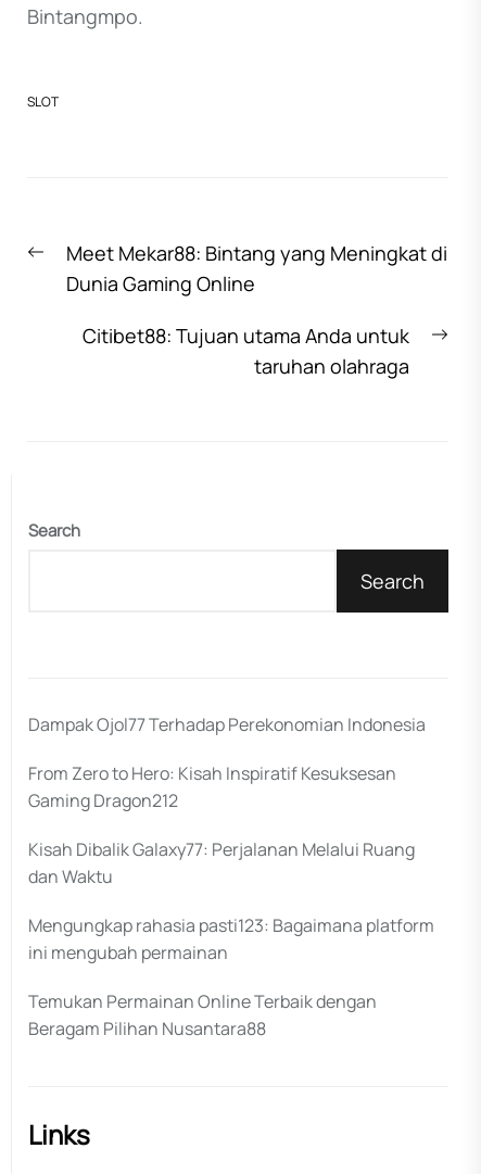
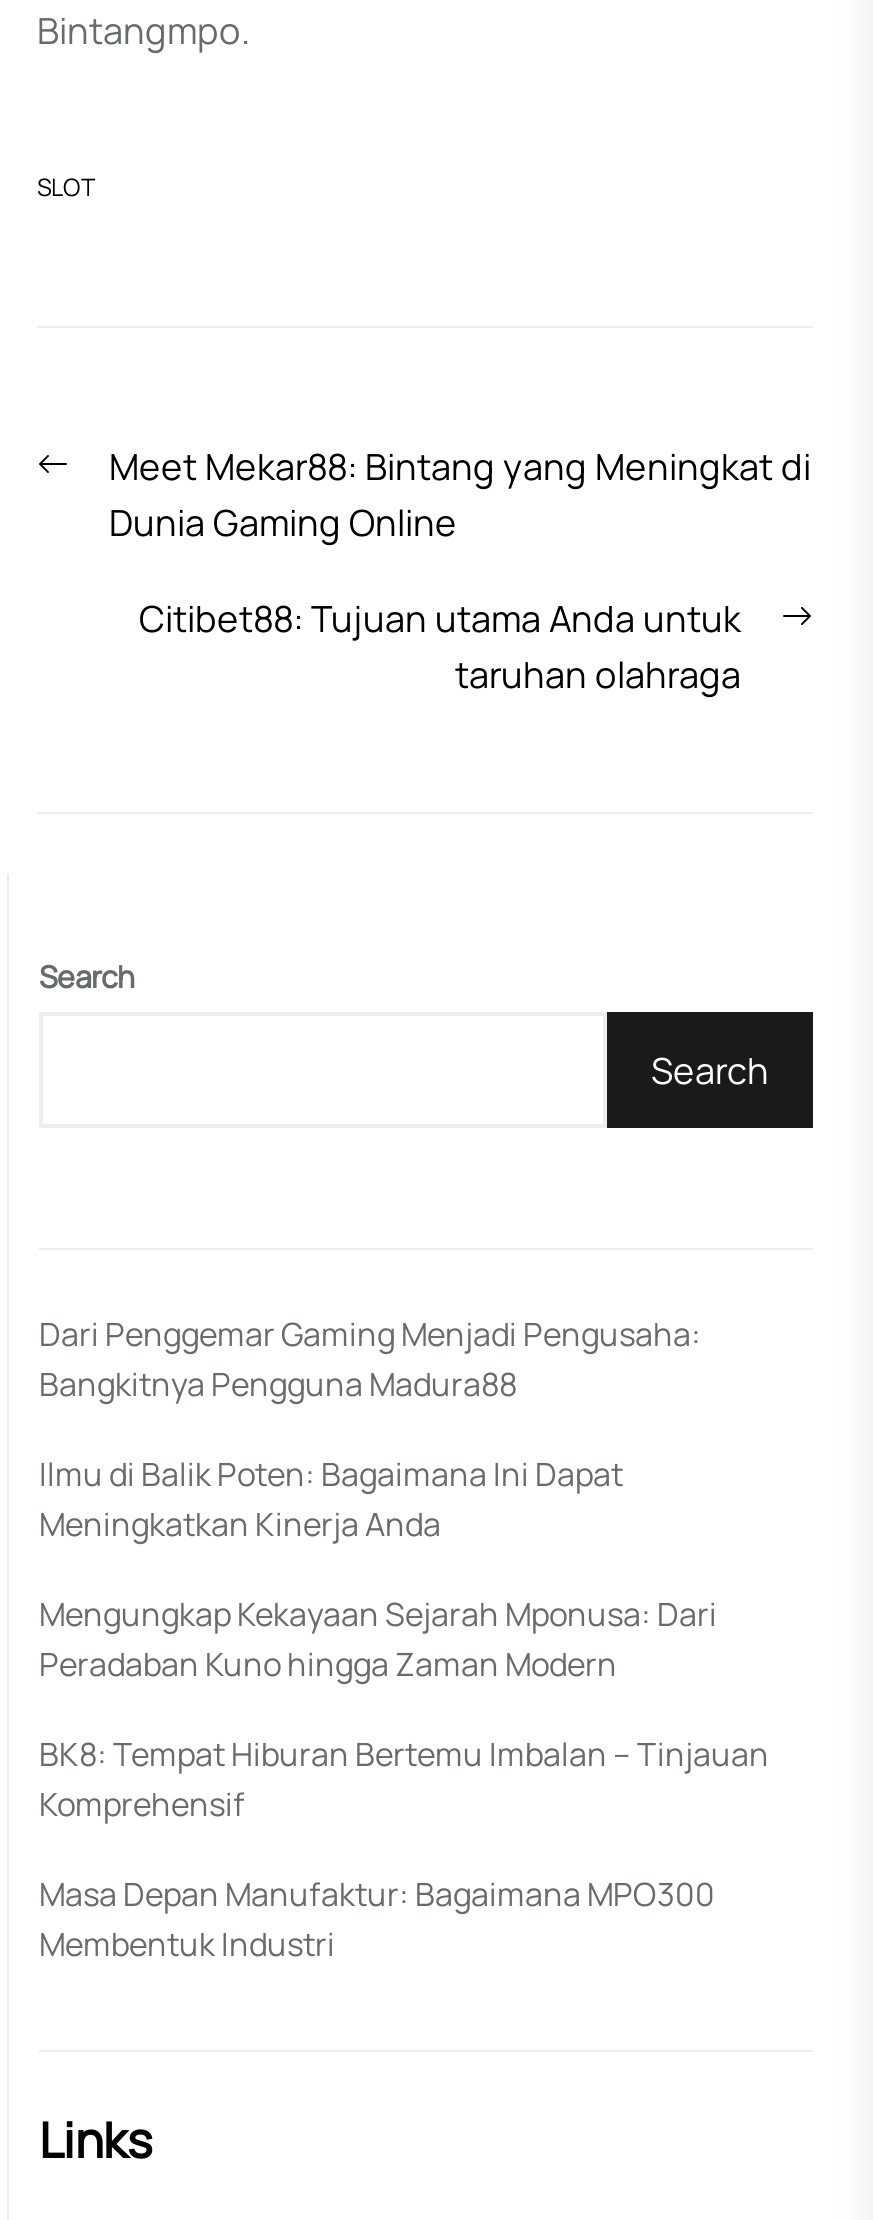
- Dampak Ojol77 Terhadap Perekonomian Indonesia
+ Dari Penggemar Gaming Menjadi Pengusaha:
+ Bangkitnya Pengguna Madura88

- From Zero to Hero: Kisah Inspiratif Kesuksesan
- Gaming Dragon212
+ Ilmu di Balik Poten: Bagaimana Ini Dapat
+ Meningkatkan Kinerja Anda

- Kisah Dibalik Galaxy77: Perjalanan Melalui Ruang
- dan Waktu
+ Mengungkap Kekayaan Sejarah Mponusa: Dari
+ Peradaban Kuno hingga Zaman Modern

- Mengungkap rahasia pasti123: Bagaimana platform
- ini mengubah permainan
+ BK8: Tempat Hiburan Bertemu Imbalan – Tinjauan
+ Komprehensif

- Temukan Permainan Online Terbaik dengan
- Beragam Pilihan Nusantara88
+ Masa Depan Manufaktur: Bagaimana MPO300
+ Membentuk Industri
